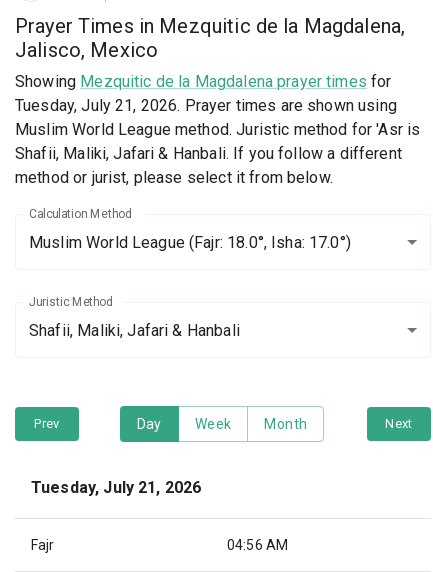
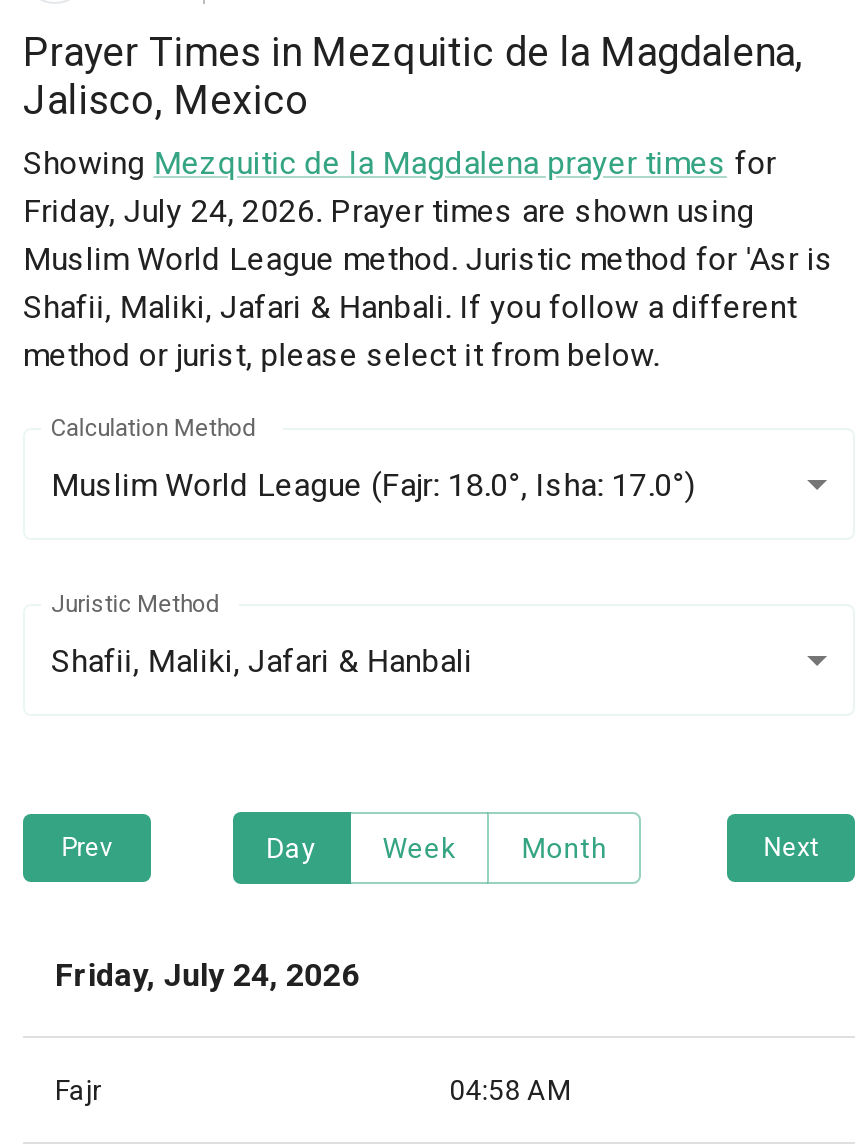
- Tuesday, July 21, 2026. Prayer times are shown using
+ Friday, July 24, 2026. Prayer times are shown using

- Tuesday, July 21, 2026
+ Friday, July 24, 2026

- 04:56 AM
+ 04:58 AM
